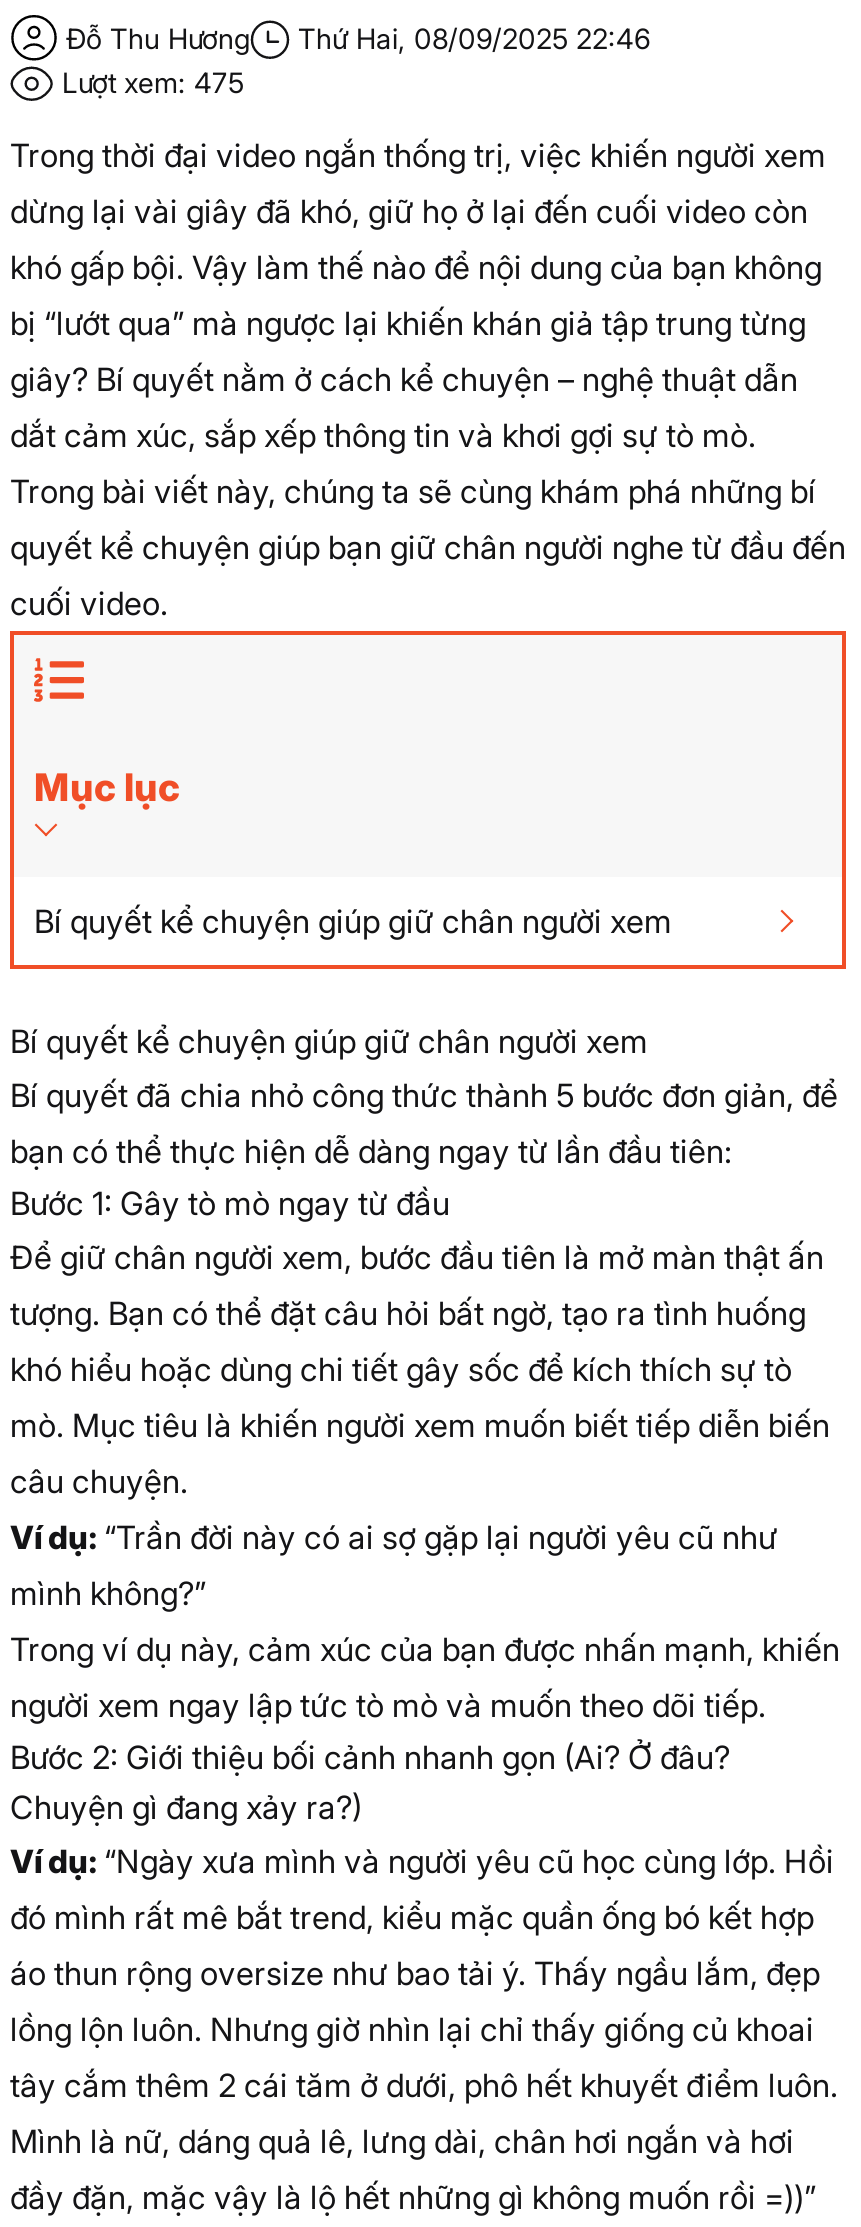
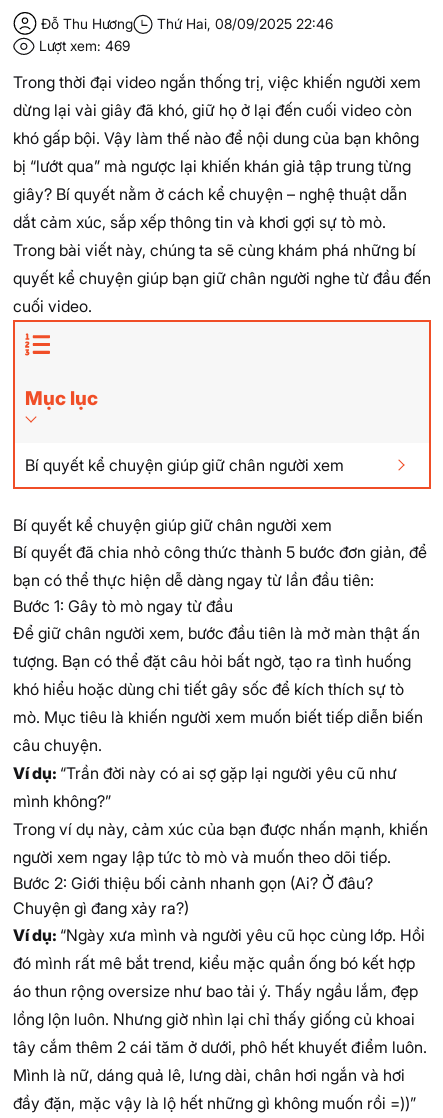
- Lượt xem: 475
+ Lượt xem: 469
